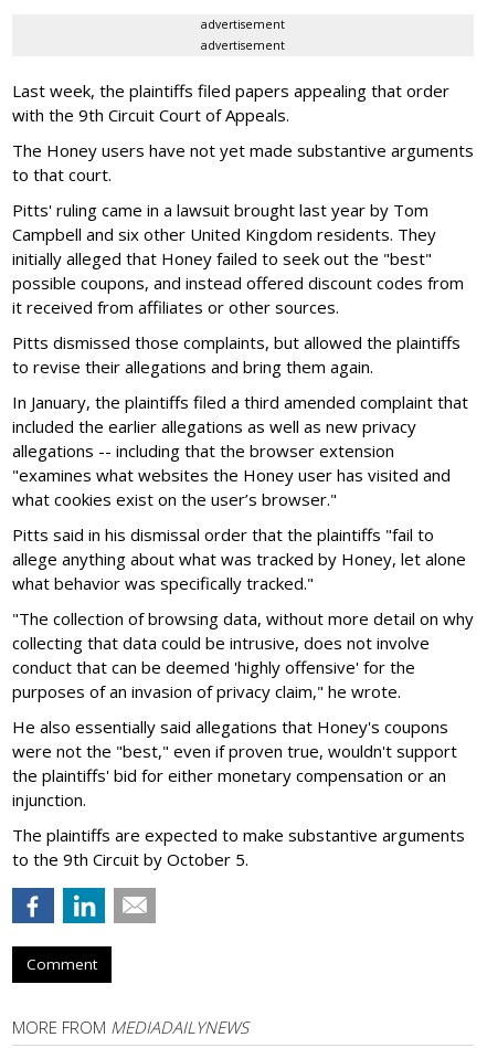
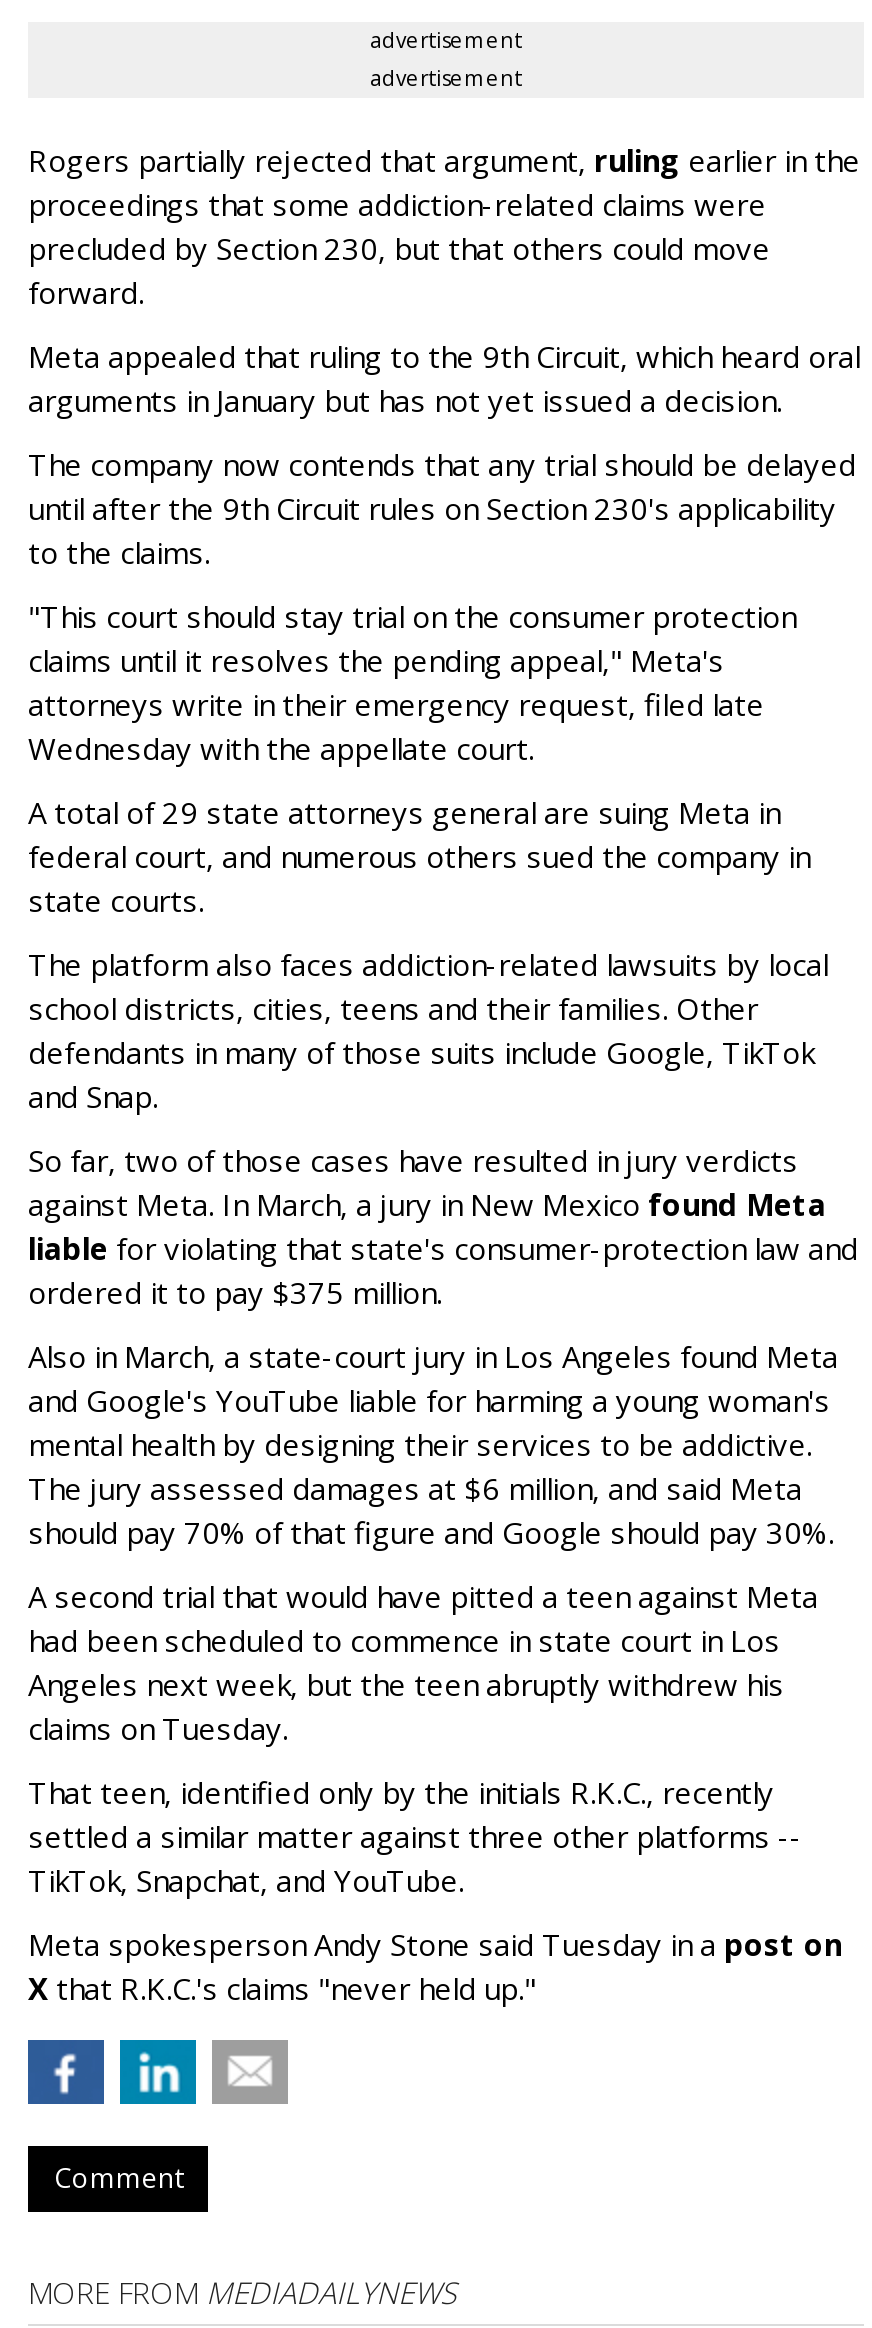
- Last week, the plaintiffs filed papers appealing that order
- with the 9th Circuit Court of Appeals.
- The Honey users have not yet made substantive arguments
- to that court.
- Pitts' ruling came in a lawsuit brought last year by Tom
- Campbell and six other United Kingdom residents. They
- initially alleged that Honey failed to seek out the "best"
- possible coupons, and instead offered discount codes from
- it received from affiliates or other sources.
- Pitts dismissed those complaints, but allowed the plaintiffs
- to revise their allegations and bring them again.
- In January, the plaintiffs filed a third amended complaint that
- included the earlier allegations as well as new privacy
- allegations -- including that the browser extension
- "examines what websites the Honey user has visited and
- what cookies exist on the user’s browser."
- Pitts said in his dismissal order that the plaintiffs "fail to
- allege anything about what was tracked by Honey, let alone
- what behavior was specifically tracked."
- "The collection of browsing data, without more detail on why
- collecting that data could be intrusive, does not involve
- conduct that can be deemed 'highly offensive' for the
- purposes of an invasion of privacy claim," he wrote.
- He also essentially said allegations that Honey's coupons
- were not the "best," even if proven true, wouldn't support
- the plaintiffs' bid for either monetary compensation or an
- injunction.
- The plaintiffs are expected to make substantive arguments
- to the 9th Circuit by October 5.
+ Rogers partially rejected that argument, ruling earlier in the
+ proceedings that some addiction-related claims were
+ precluded by Section 230, but that others could move
+ forward.
+ Meta appealed that ruling to the 9th Circuit, which heard oral
+ arguments in January but has not yet issued a decision.
+ The company now contends that any trial should be delayed
+ until after the 9th Circuit rules on Section 230's applicability
+ to the claims.
+ "This court should stay trial on the consumer protection
+ claims until it resolves the pending appeal," Meta's
+ attorneys write in their emergency request, filed late
+ Wednesday with the appellate court.
+ A total of 29 state attorneys general are suing Meta in
+ federal court, and numerous others sued the company in
+ state courts.
+ The platform also faces addiction-related lawsuits by local
+ school districts, cities, teens and their families. Other
+ defendants in many of those suits include Google, TikTok
+ and Snap.
+ So far, two of those cases have resulted in jury verdicts
+ against Meta. In March, a jury in New Mexico found Meta
+ liable for violating that state's consumer-protection law and
+ ordered it to pay $375 million.
+ Also in March, a state-court jury in Los Angeles found Meta
+ and Google's YouTube liable for harming a young woman's
+ mental health by designing their services to be addictive.
+ The jury assessed damages at $6 million, and said Meta
+ should pay 70% of that figure and Google should pay 30%.
+ A second trial that would have pitted a teen against Meta
+ had been scheduled to commence in state court in Los
+ Angeles next week, but the teen abruptly withdrew his
+ claims on Tuesday.
+ That teen, identified only by the initials R.K.C., recently
+ settled a similar matter against three other platforms --
+ TikTok, Snapchat, and YouTube.
+ Meta spokesperson Andy Stone said Tuesday in a post on
+ X that R.K.C.'s claims "never held up."
